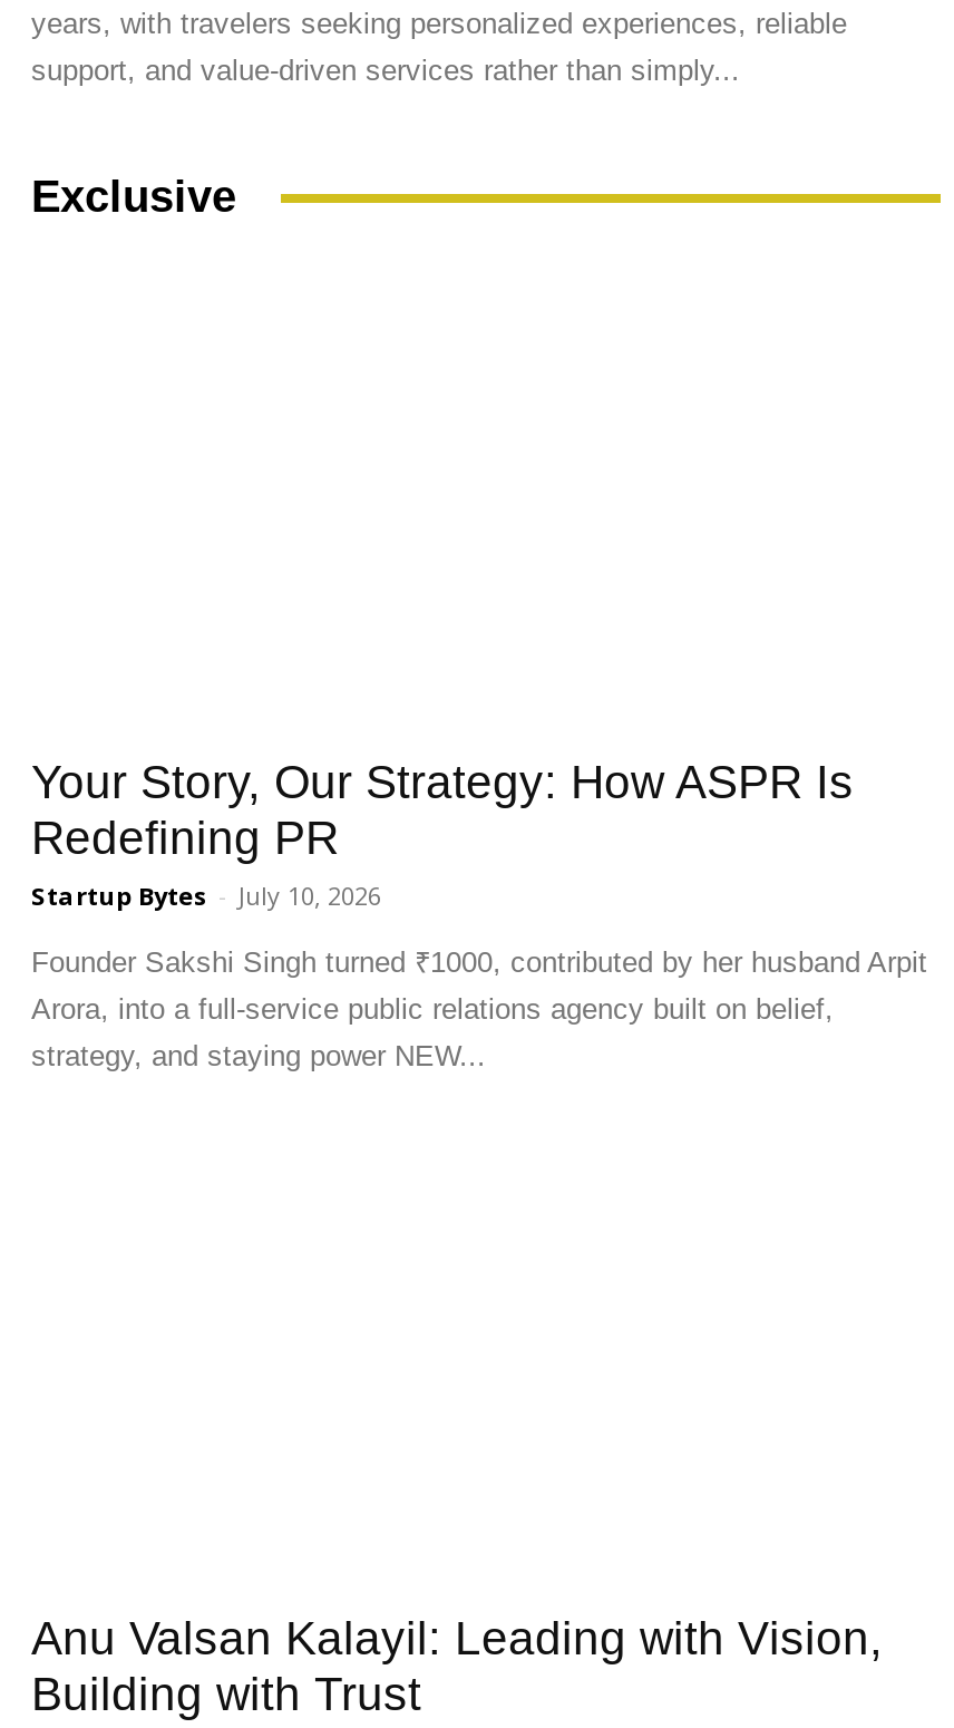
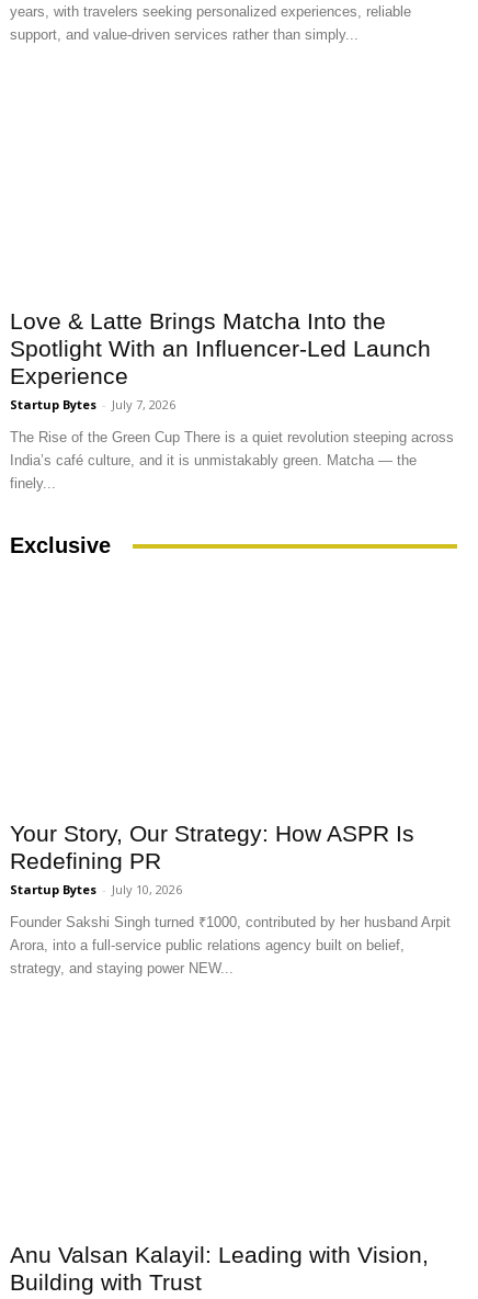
+ Love & Latte Brings Matcha Into the
+ Spotlight With an Influencer-Led Launch
+ Experience
+ Startup Bytes - July 7, 2026
+ The Rise of the Green Cup There is a quiet revolution steeping across
+ India’s café culture, and it is unmistakably green. Matcha — the
+ finely...
